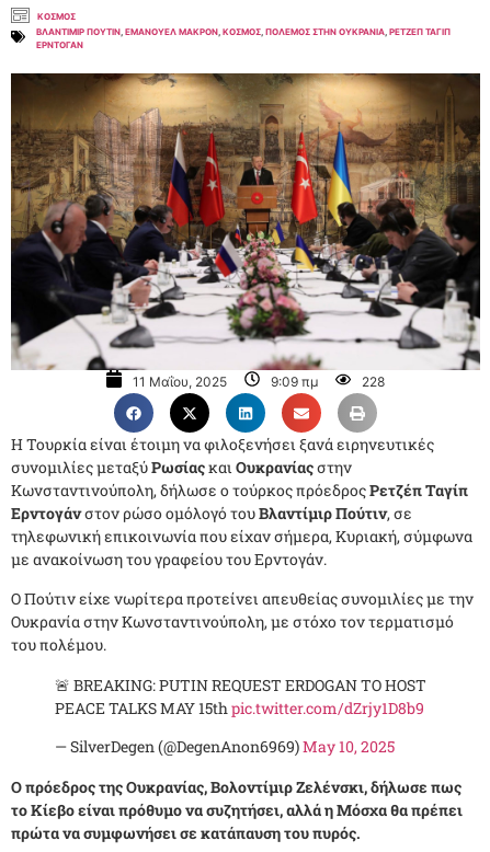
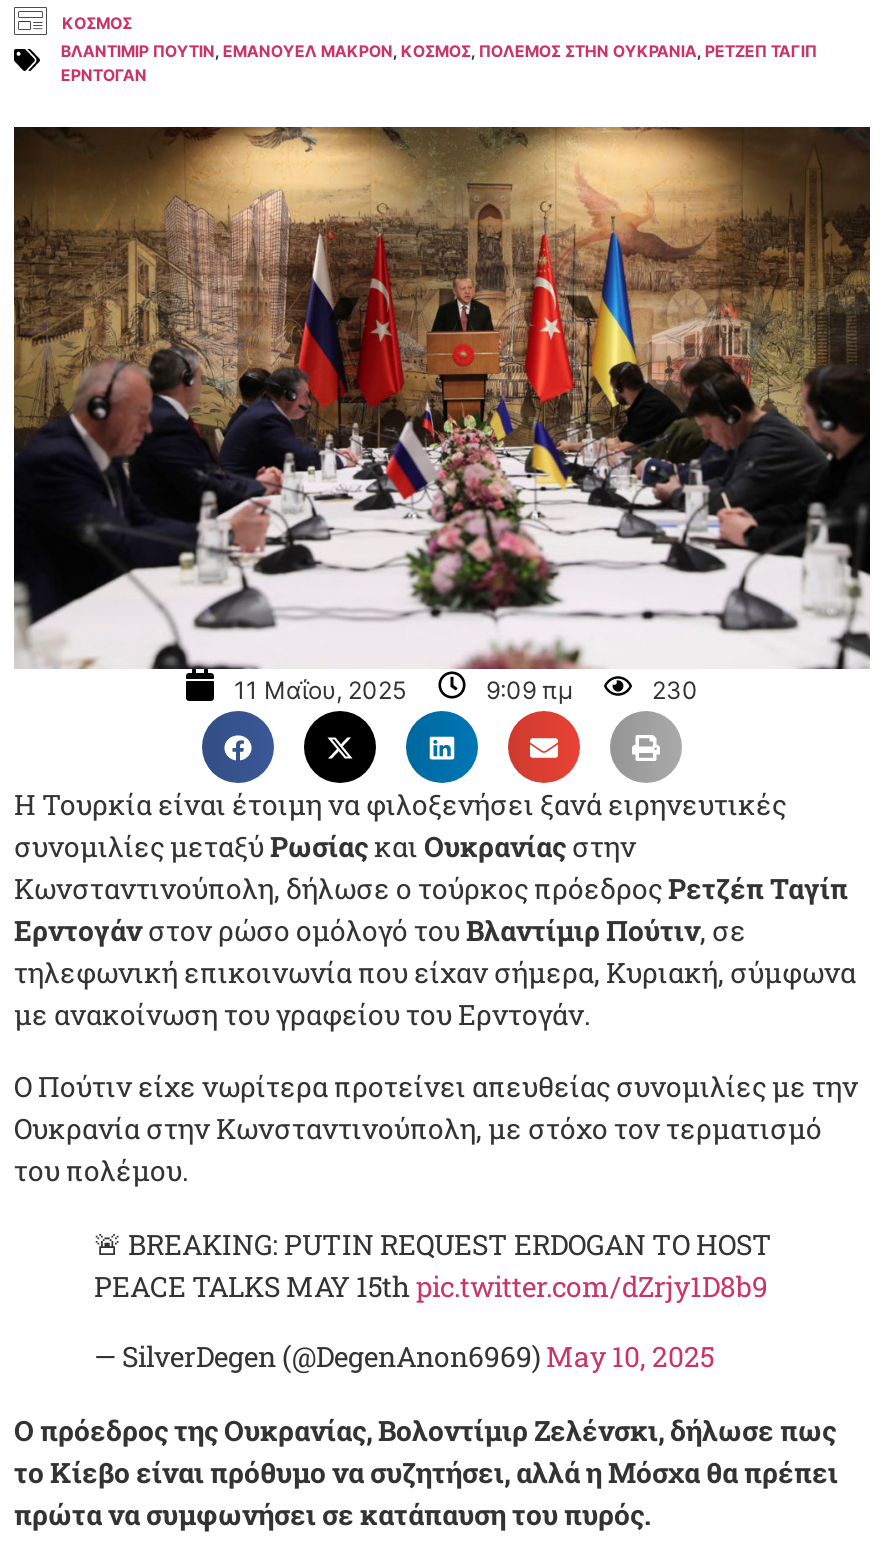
- 228
+ 230
